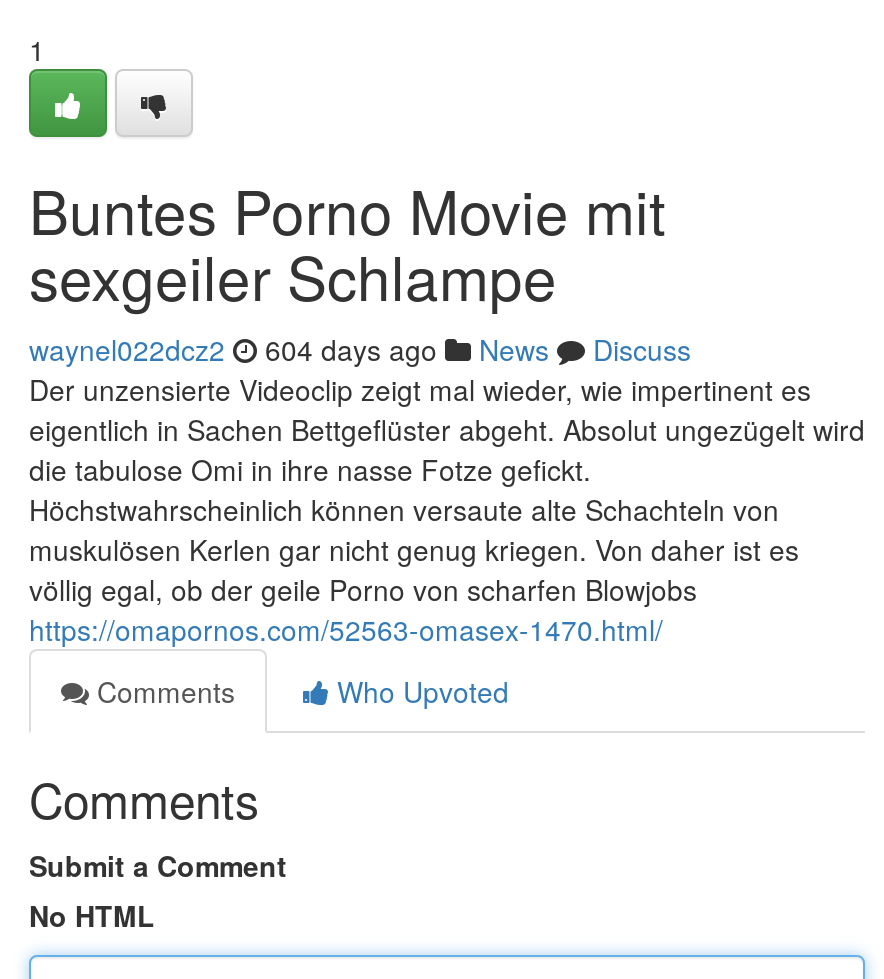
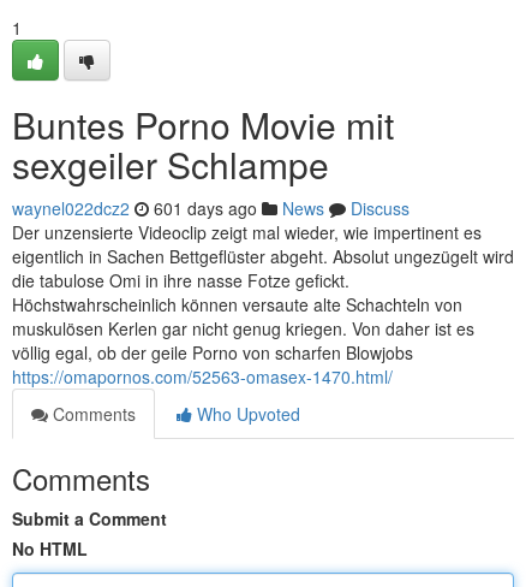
- waynel022dcz2 604 days ago News Discuss
+ waynel022dcz2 601 days ago News Discuss
